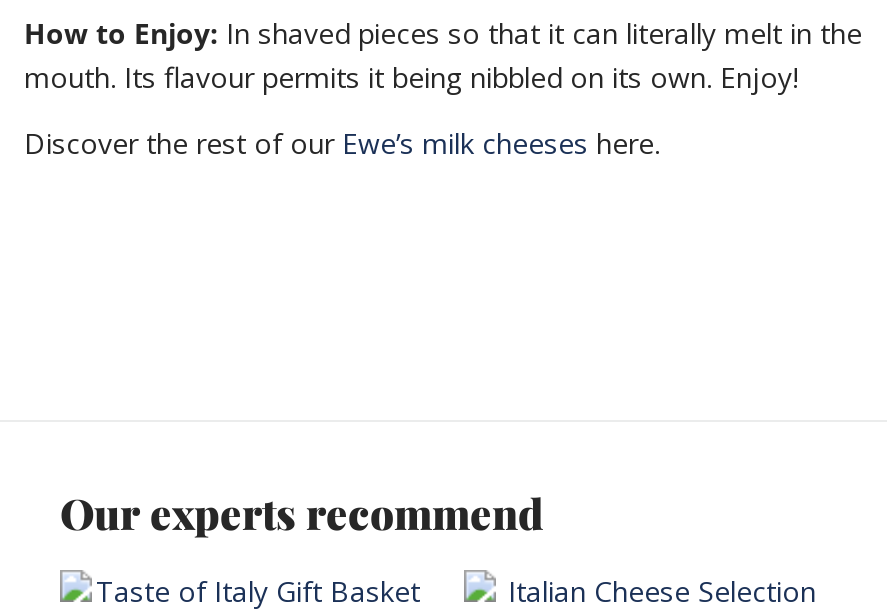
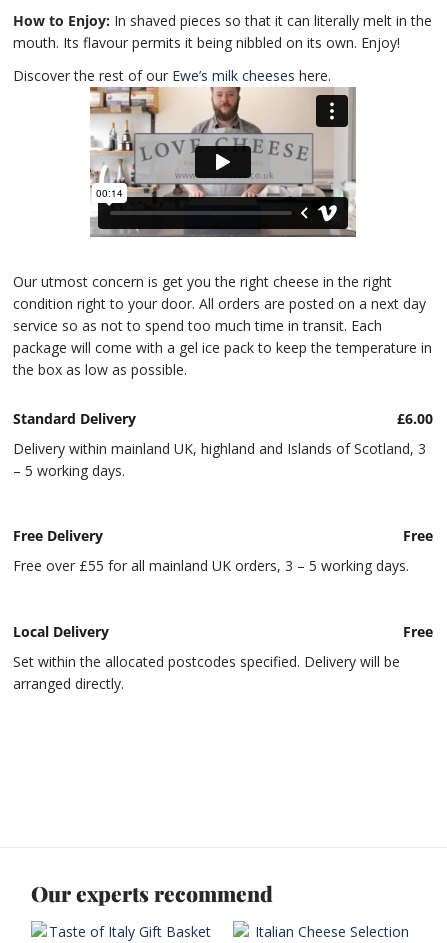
+ [image]
+ Our utmost concern is get you the right cheese in the right
+ condition right to your door. All orders are posted on a next day
+ service so as not to spend too much time in transit. Each
+ package will come with a gel ice pack to keep the temperature in
+ the box as low as possible.
+ Standard Delivery
+ £6.00
+ Delivery within mainland UK, highland and Islands of Scotland, 3
+ – 5 working days.
+ Free Delivery
+ Free
+ Free over £55 for all mainland UK orders, 3 – 5 working days.
+ Local Delivery
+ Free
+ Set within the allocated postcodes specified. Delivery will be
+ arranged directly.
